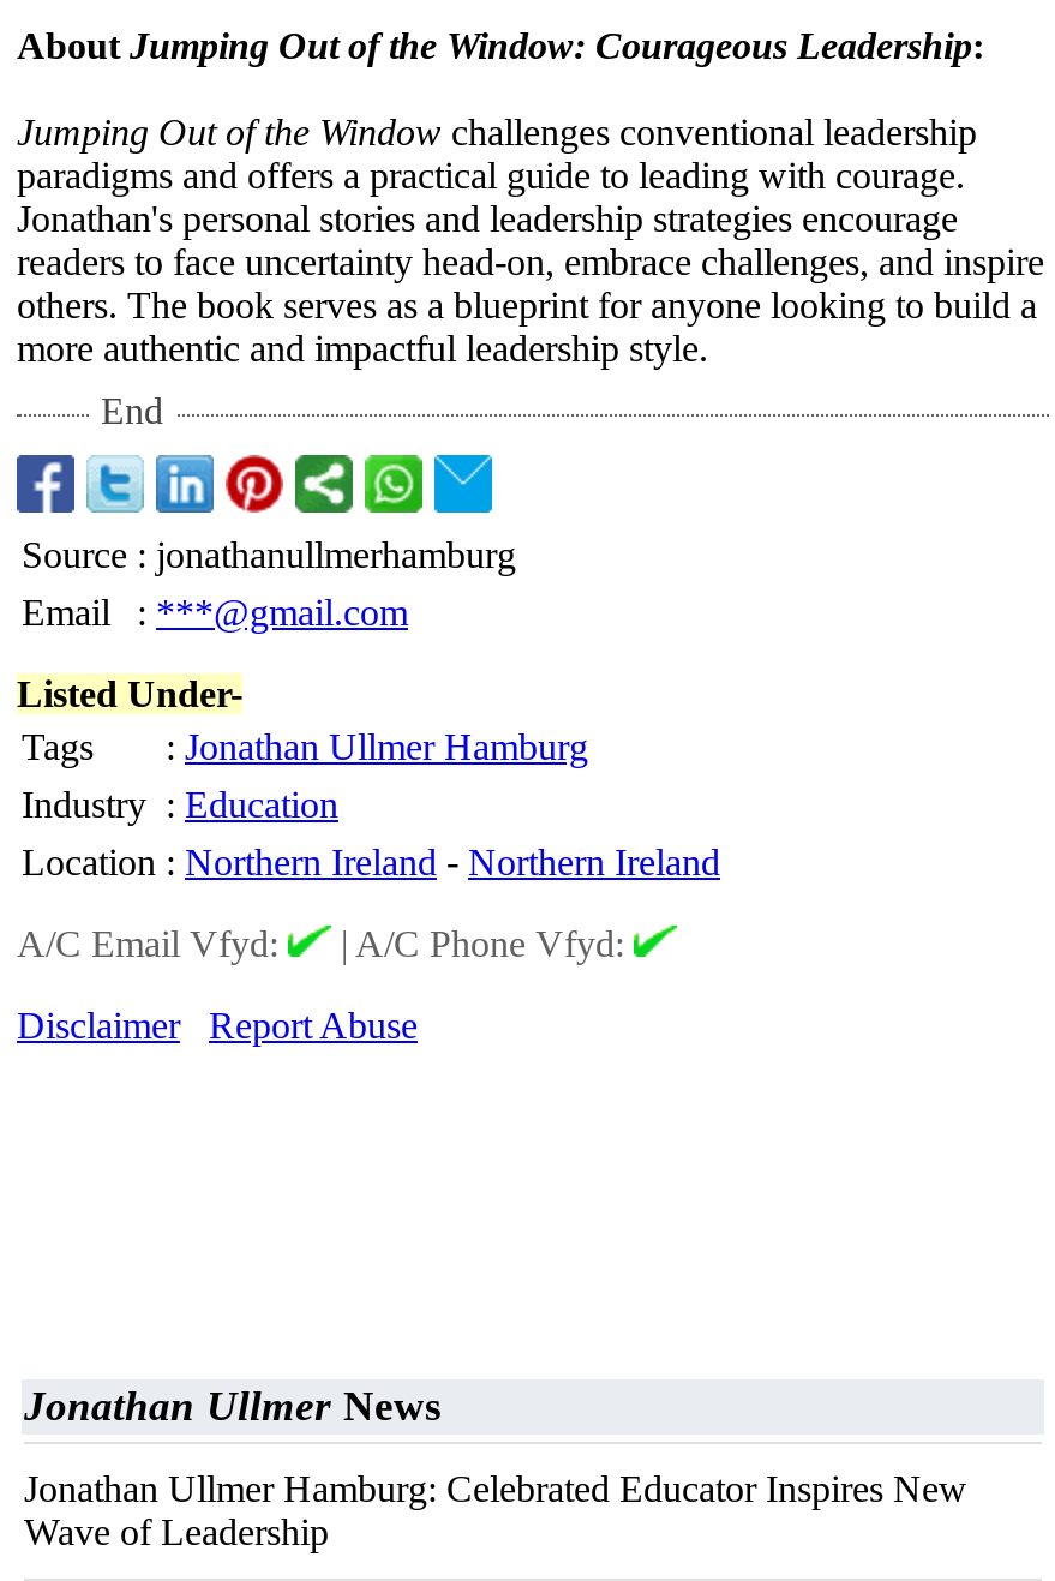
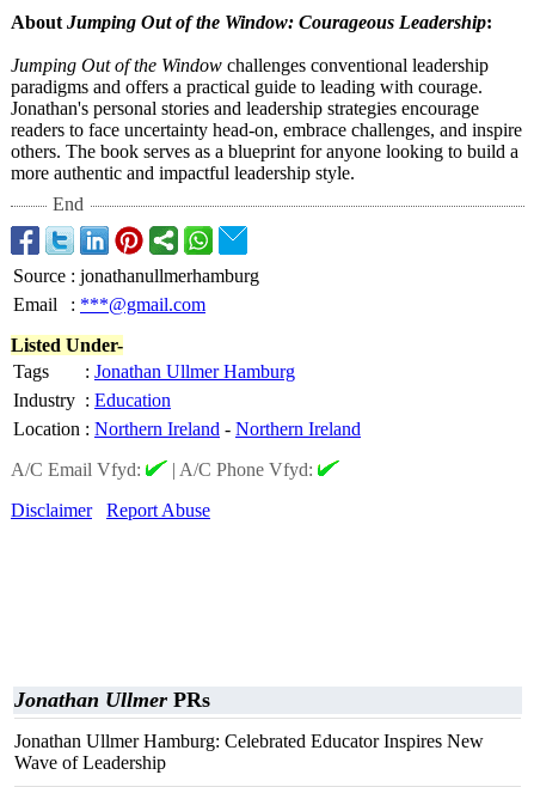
- Jonathan Ullmer News
+ Jonathan Ullmer PRs
